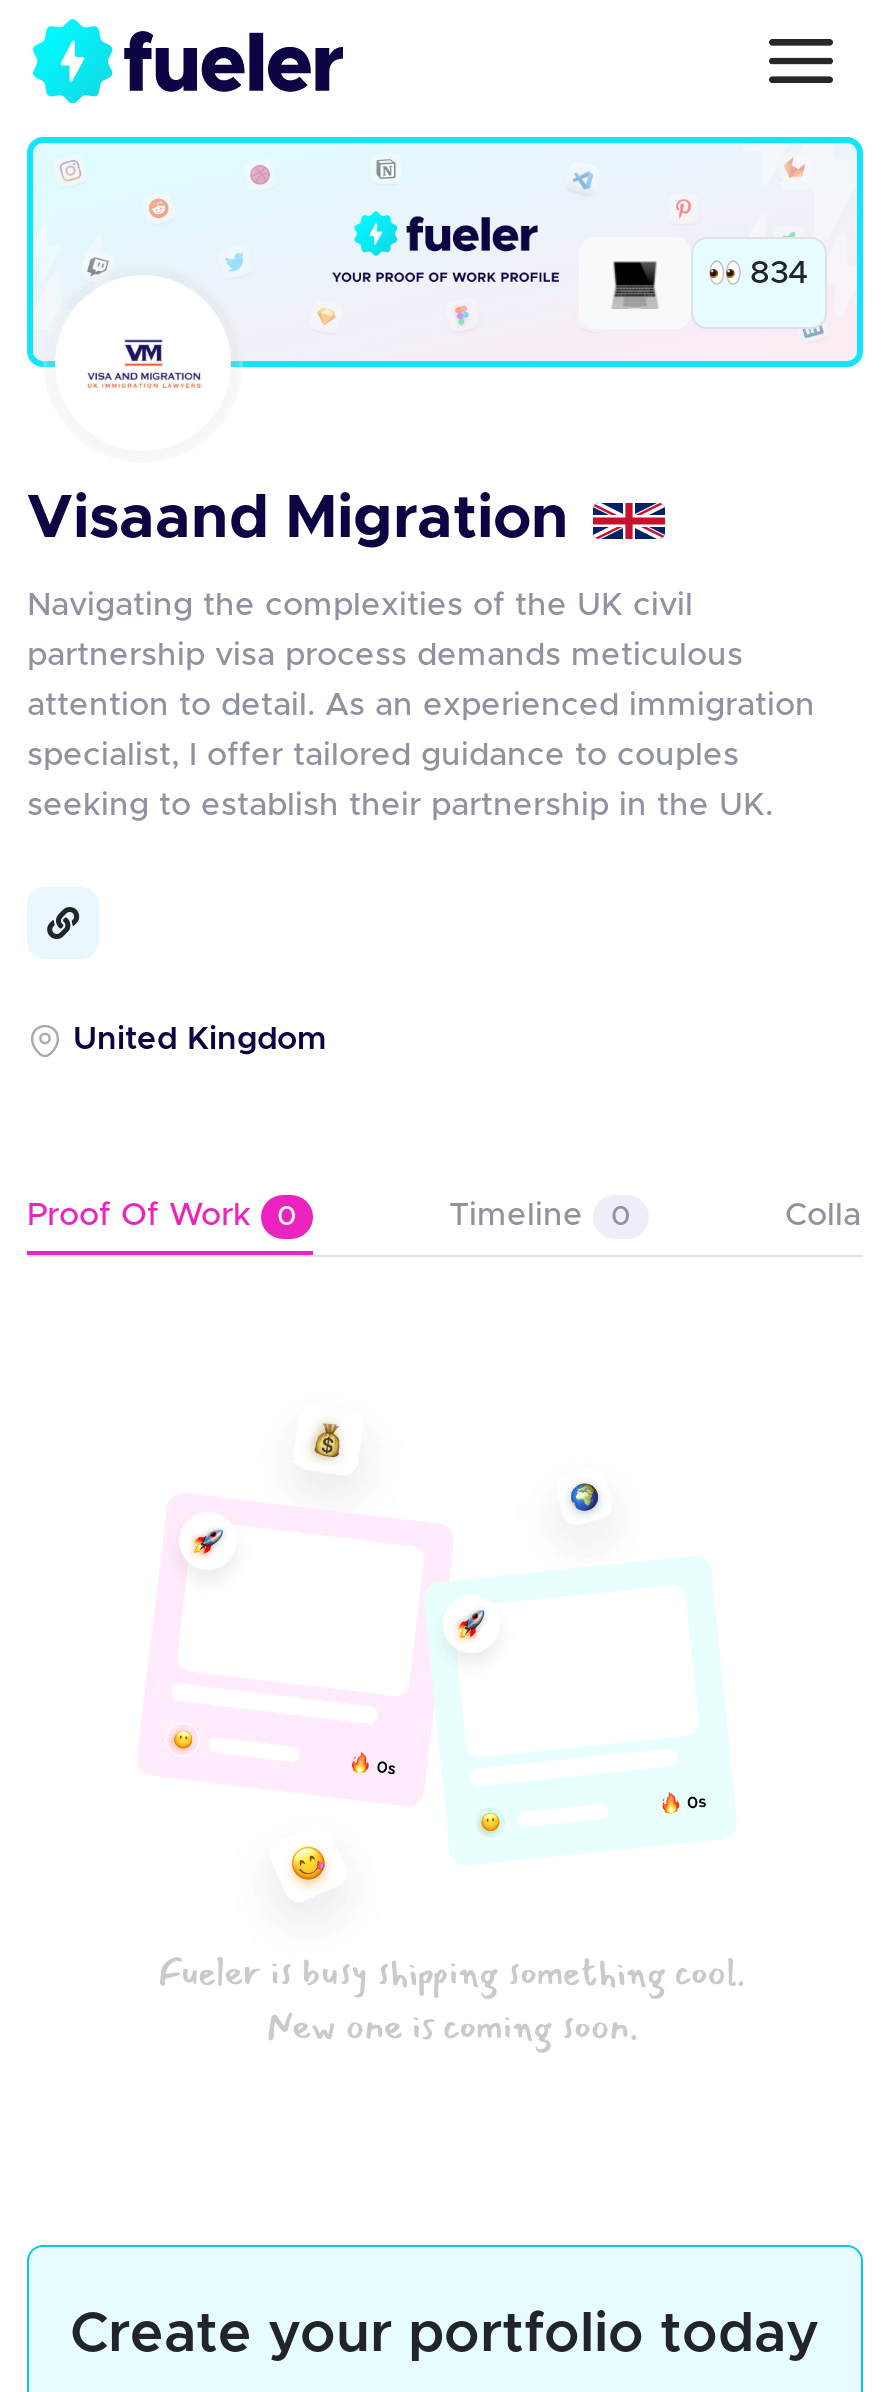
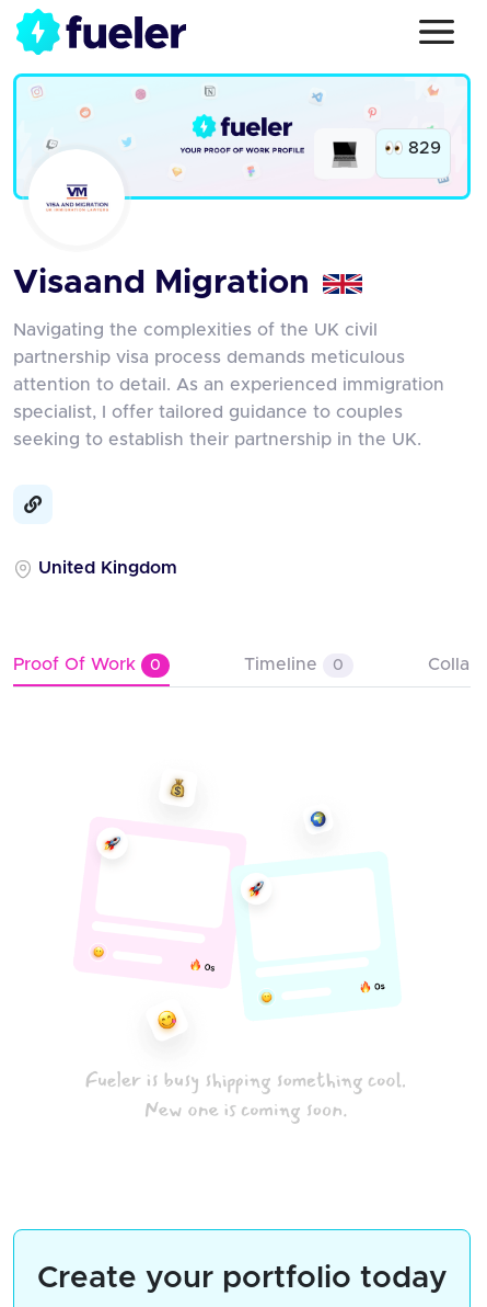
- 834
+ 829
